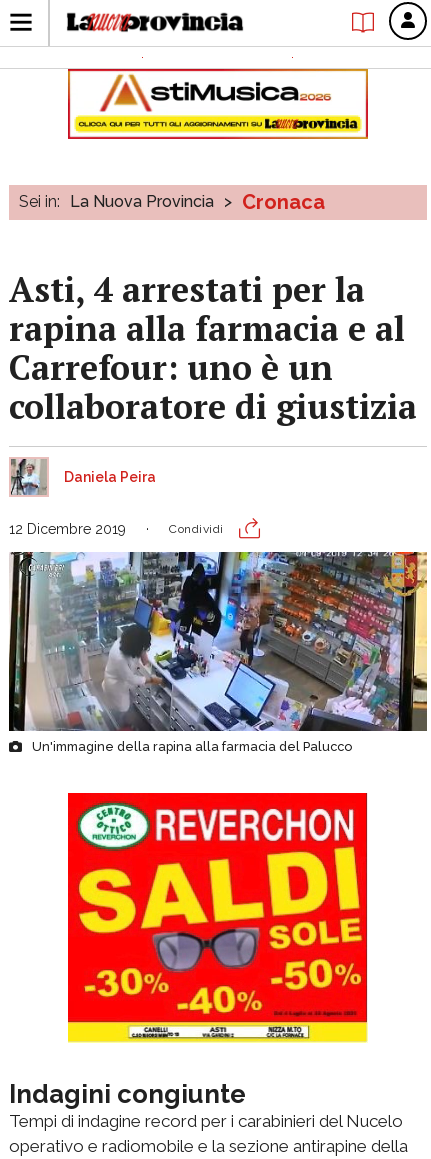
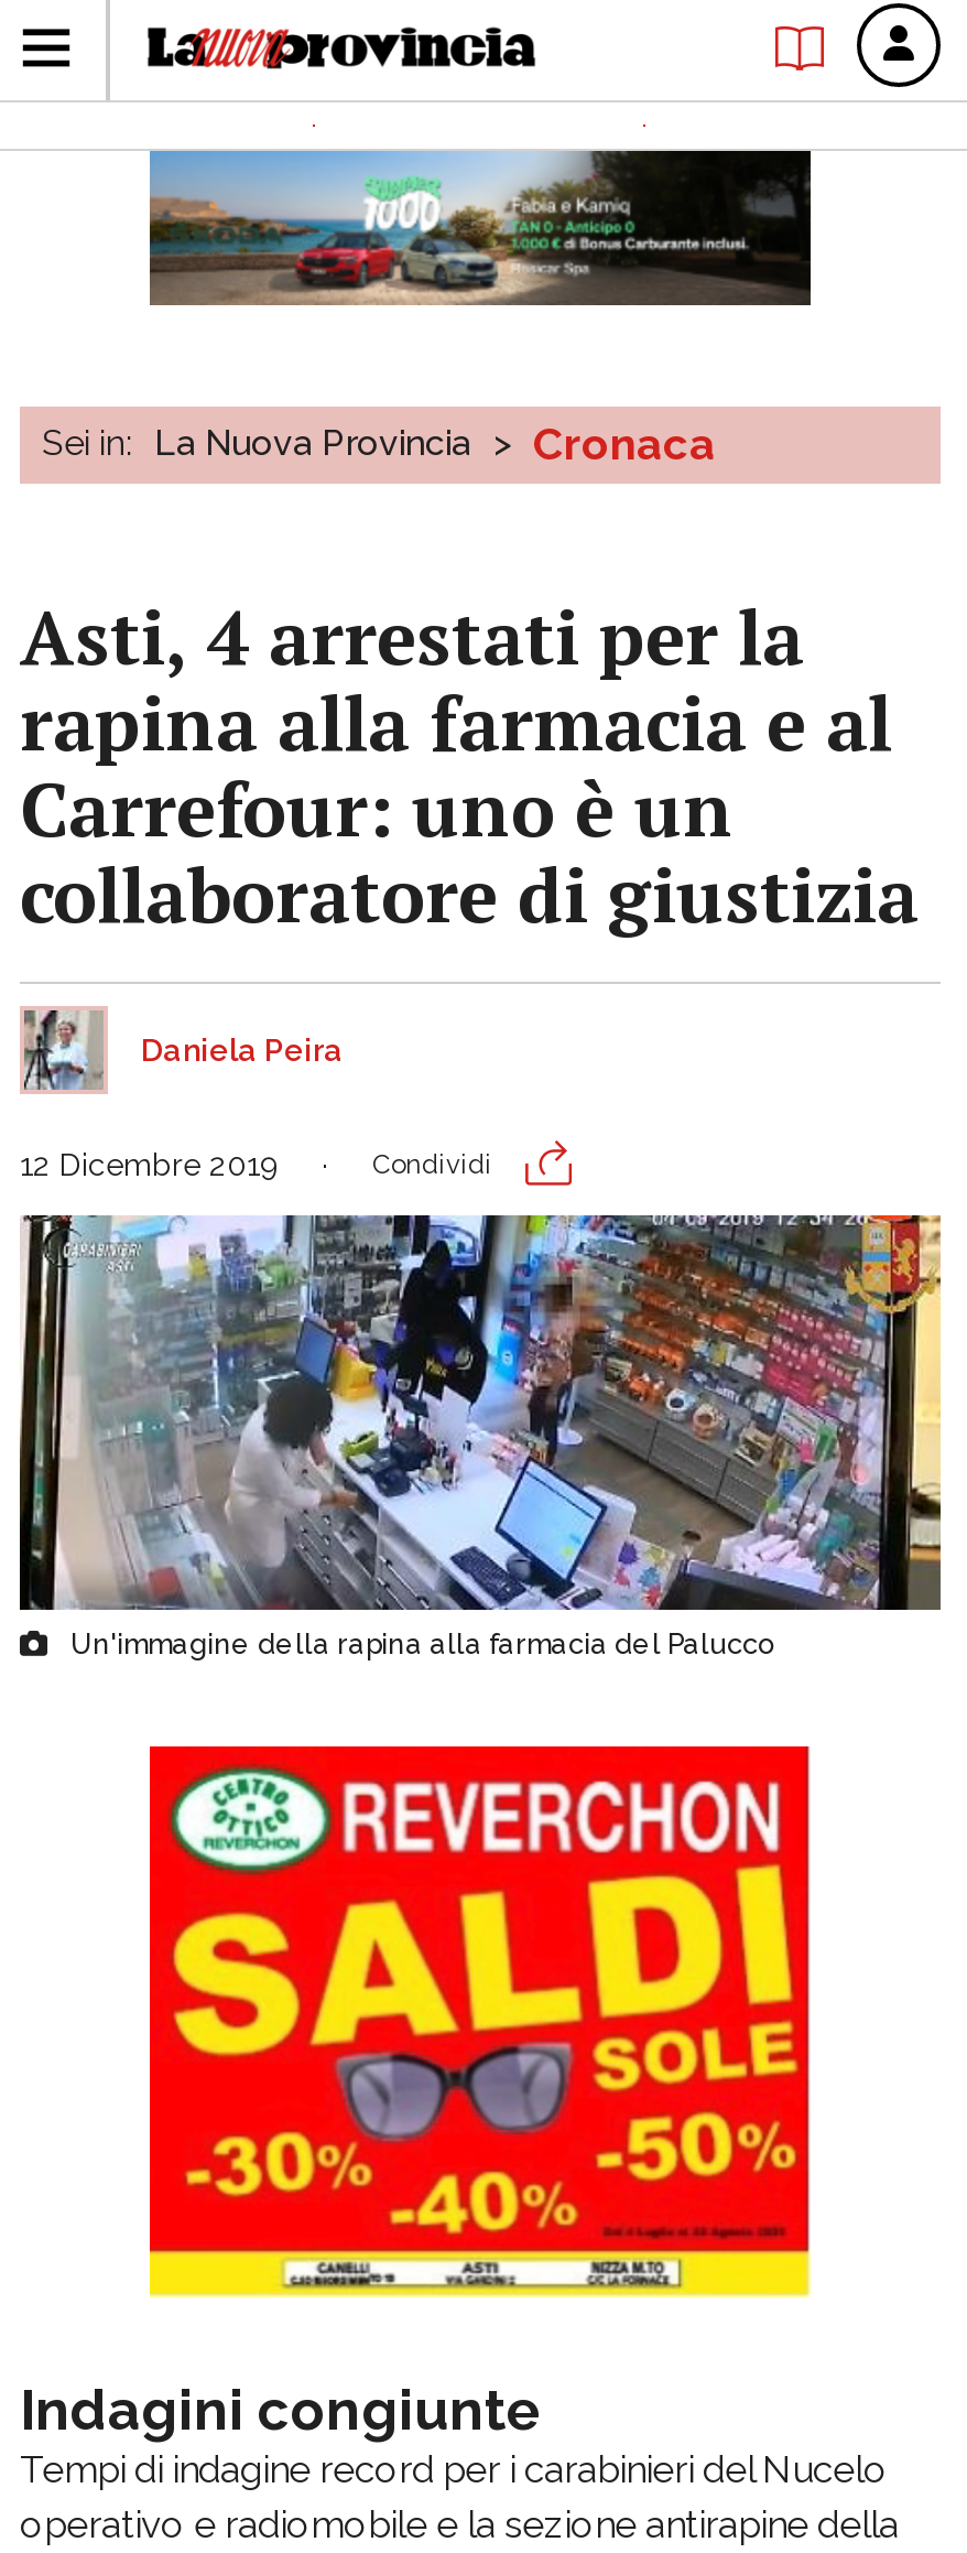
- [image]
+ [image]
